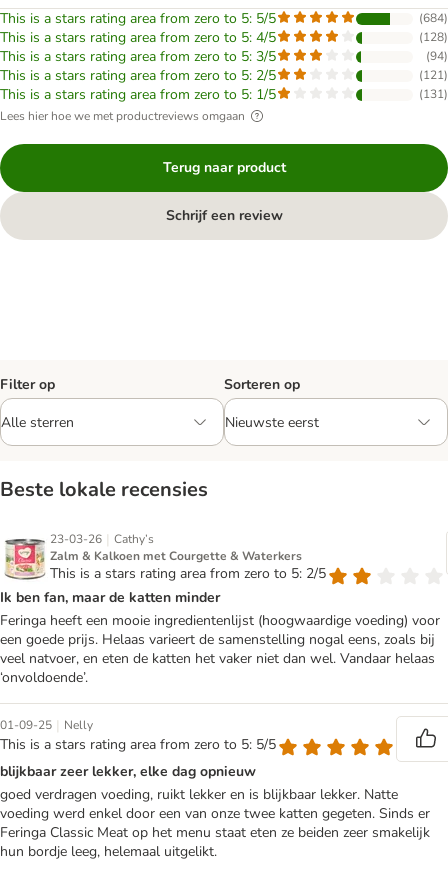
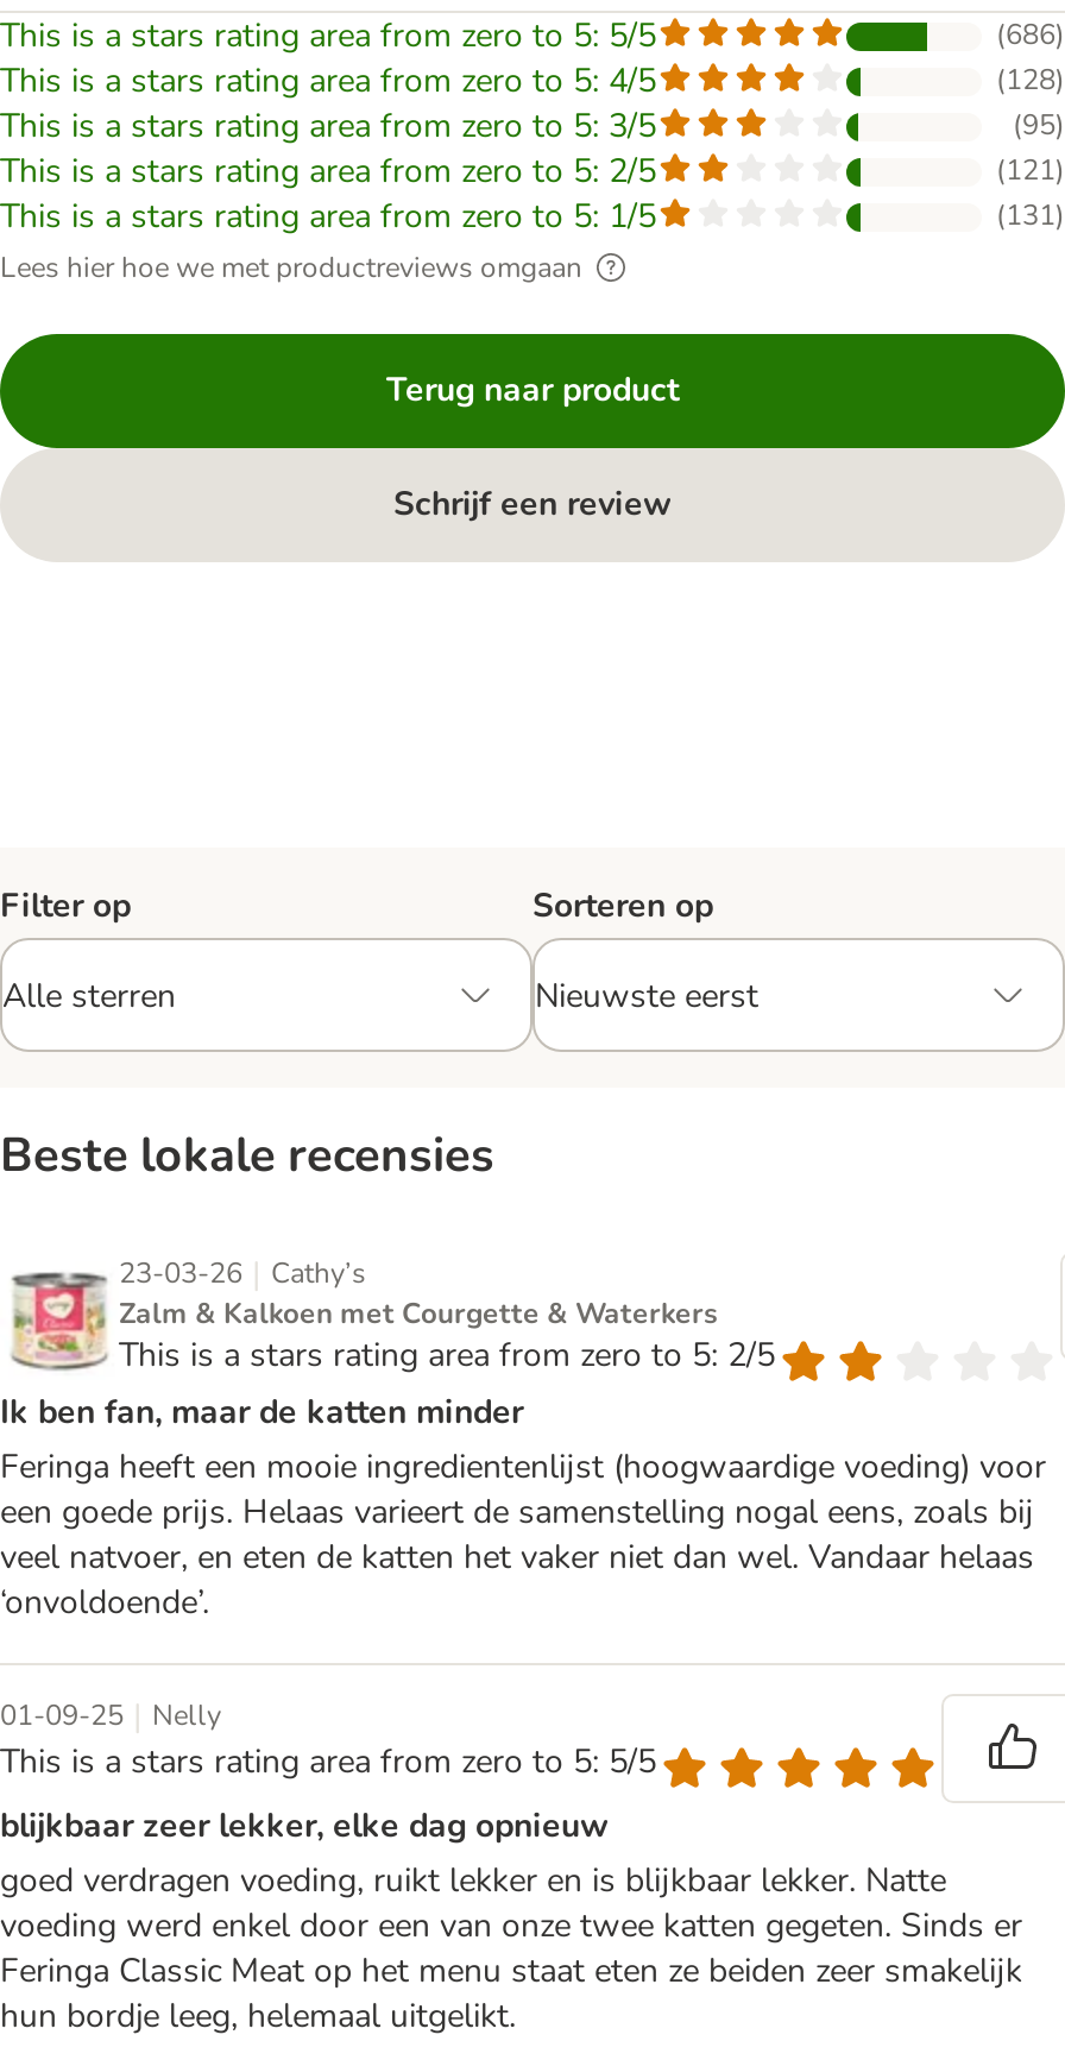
- (684)
+ (686)

- (94)
+ (95)
